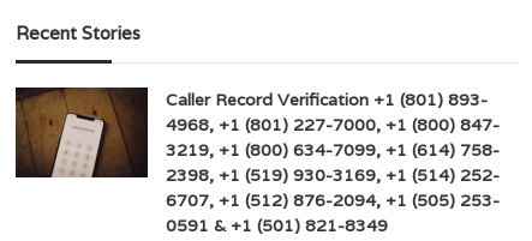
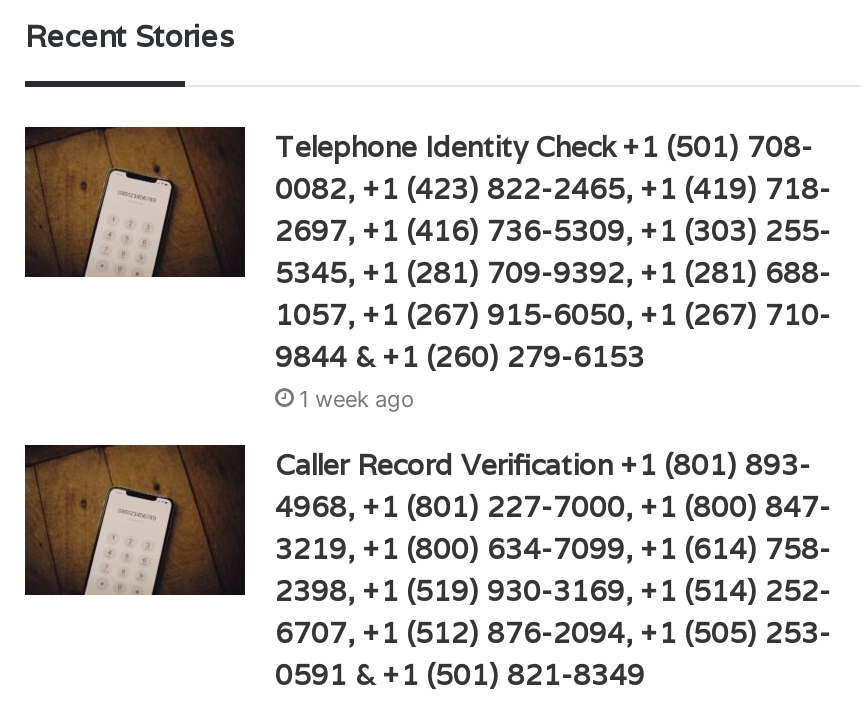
+ Telephone Identity Check +1 (501) 708-
+ 0082, +1 (423) 822-2465, +1 (419) 718-
+ 2697, +1 (416) 736-5309, +1 (303) 255-
+ 5345, +1 (281) 709-9392, +1 (281) 688-
+ 1057, +1 (267) 915-6050, +1 (267) 710-
+ 9844 & +1 (260) 279-6153
+ 1 week ago
